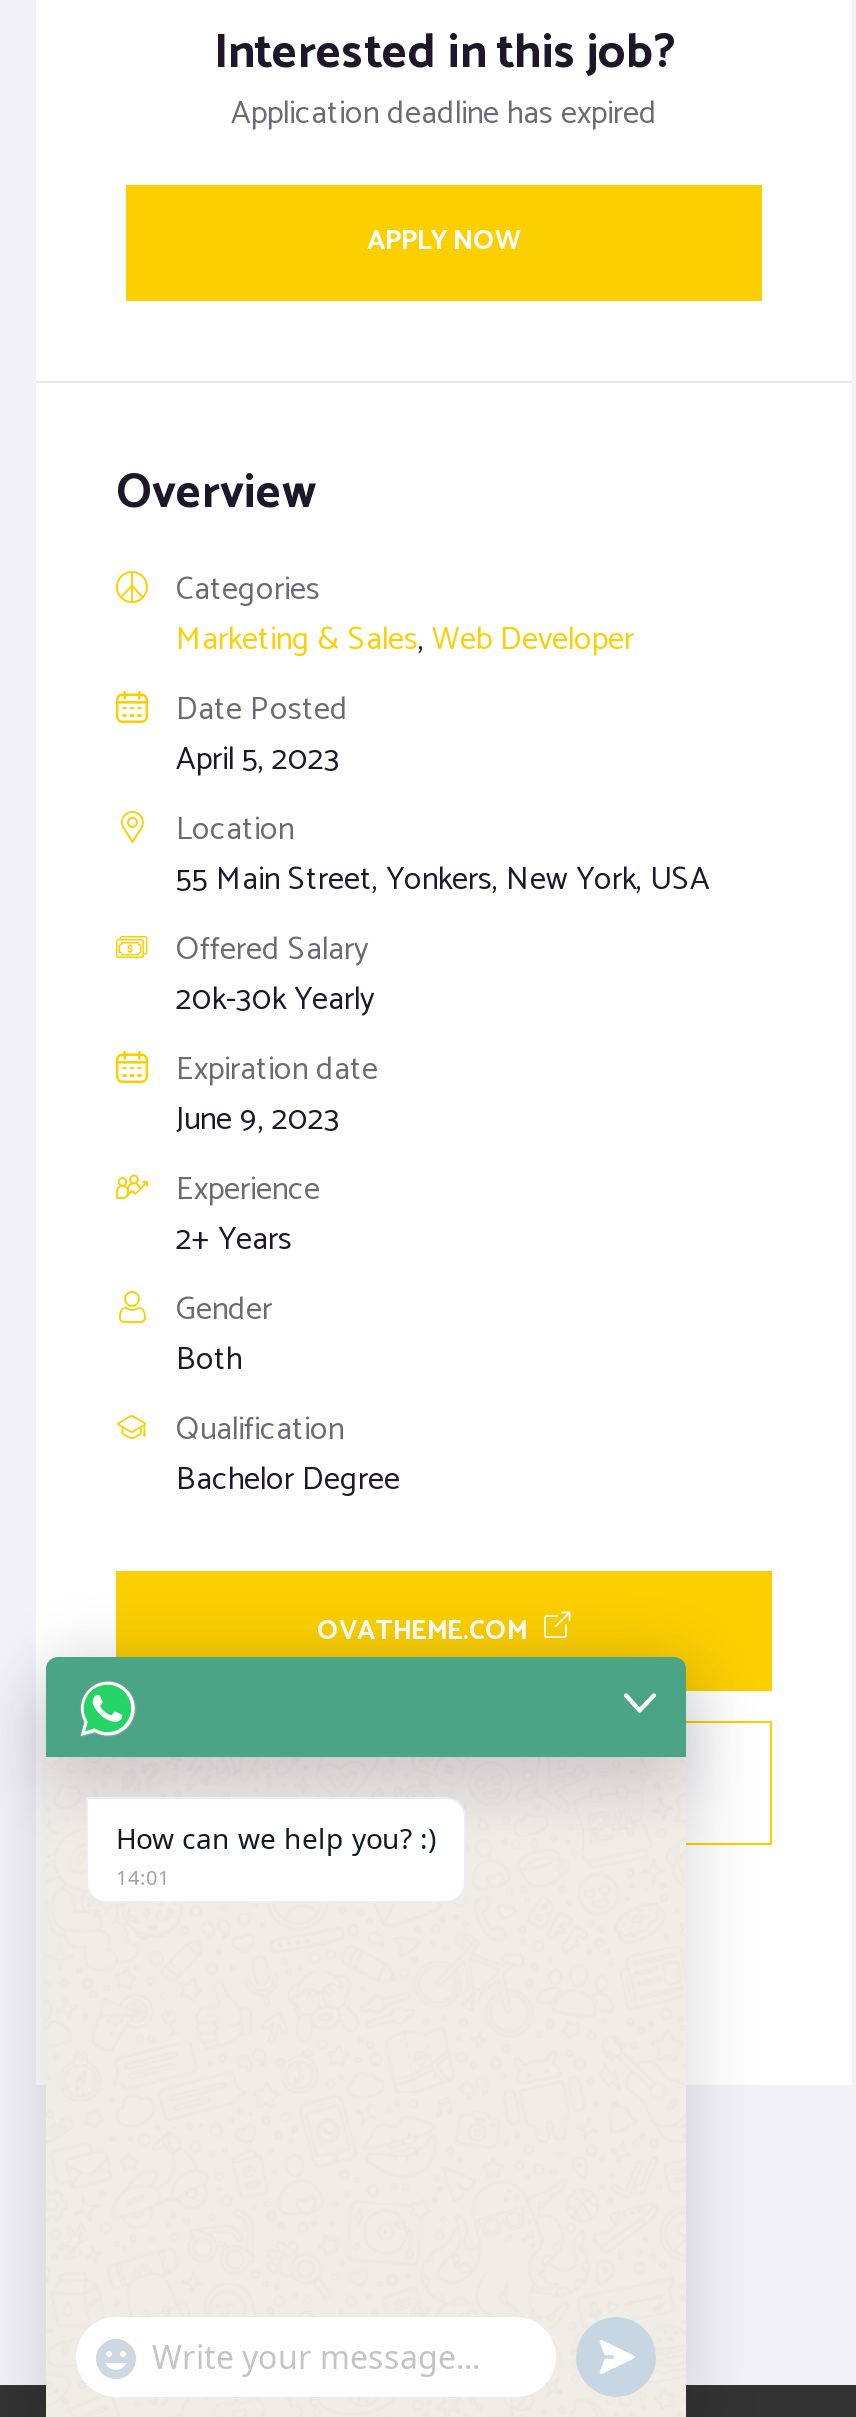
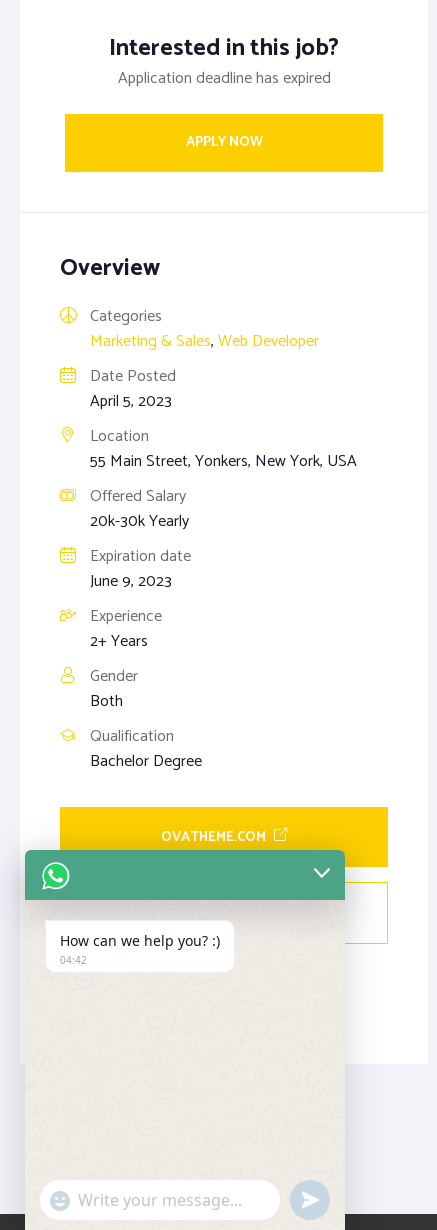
- 14:01
+ 04:42
